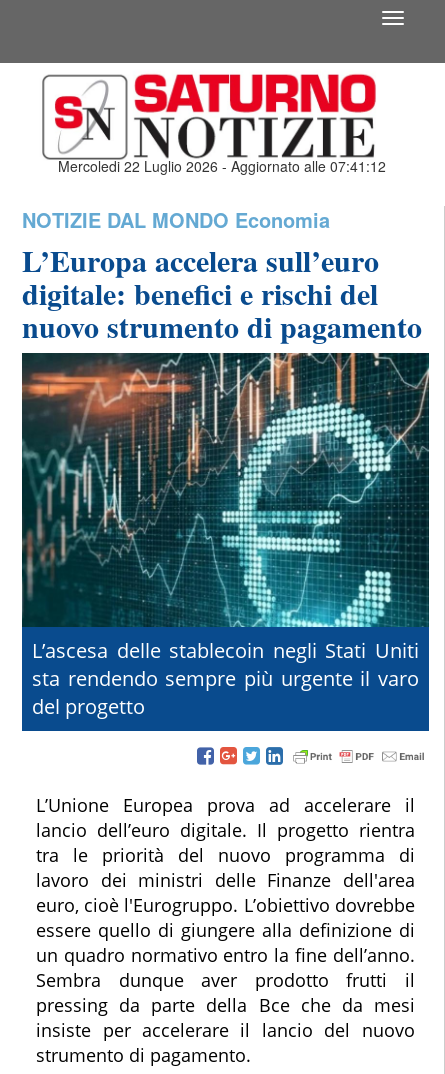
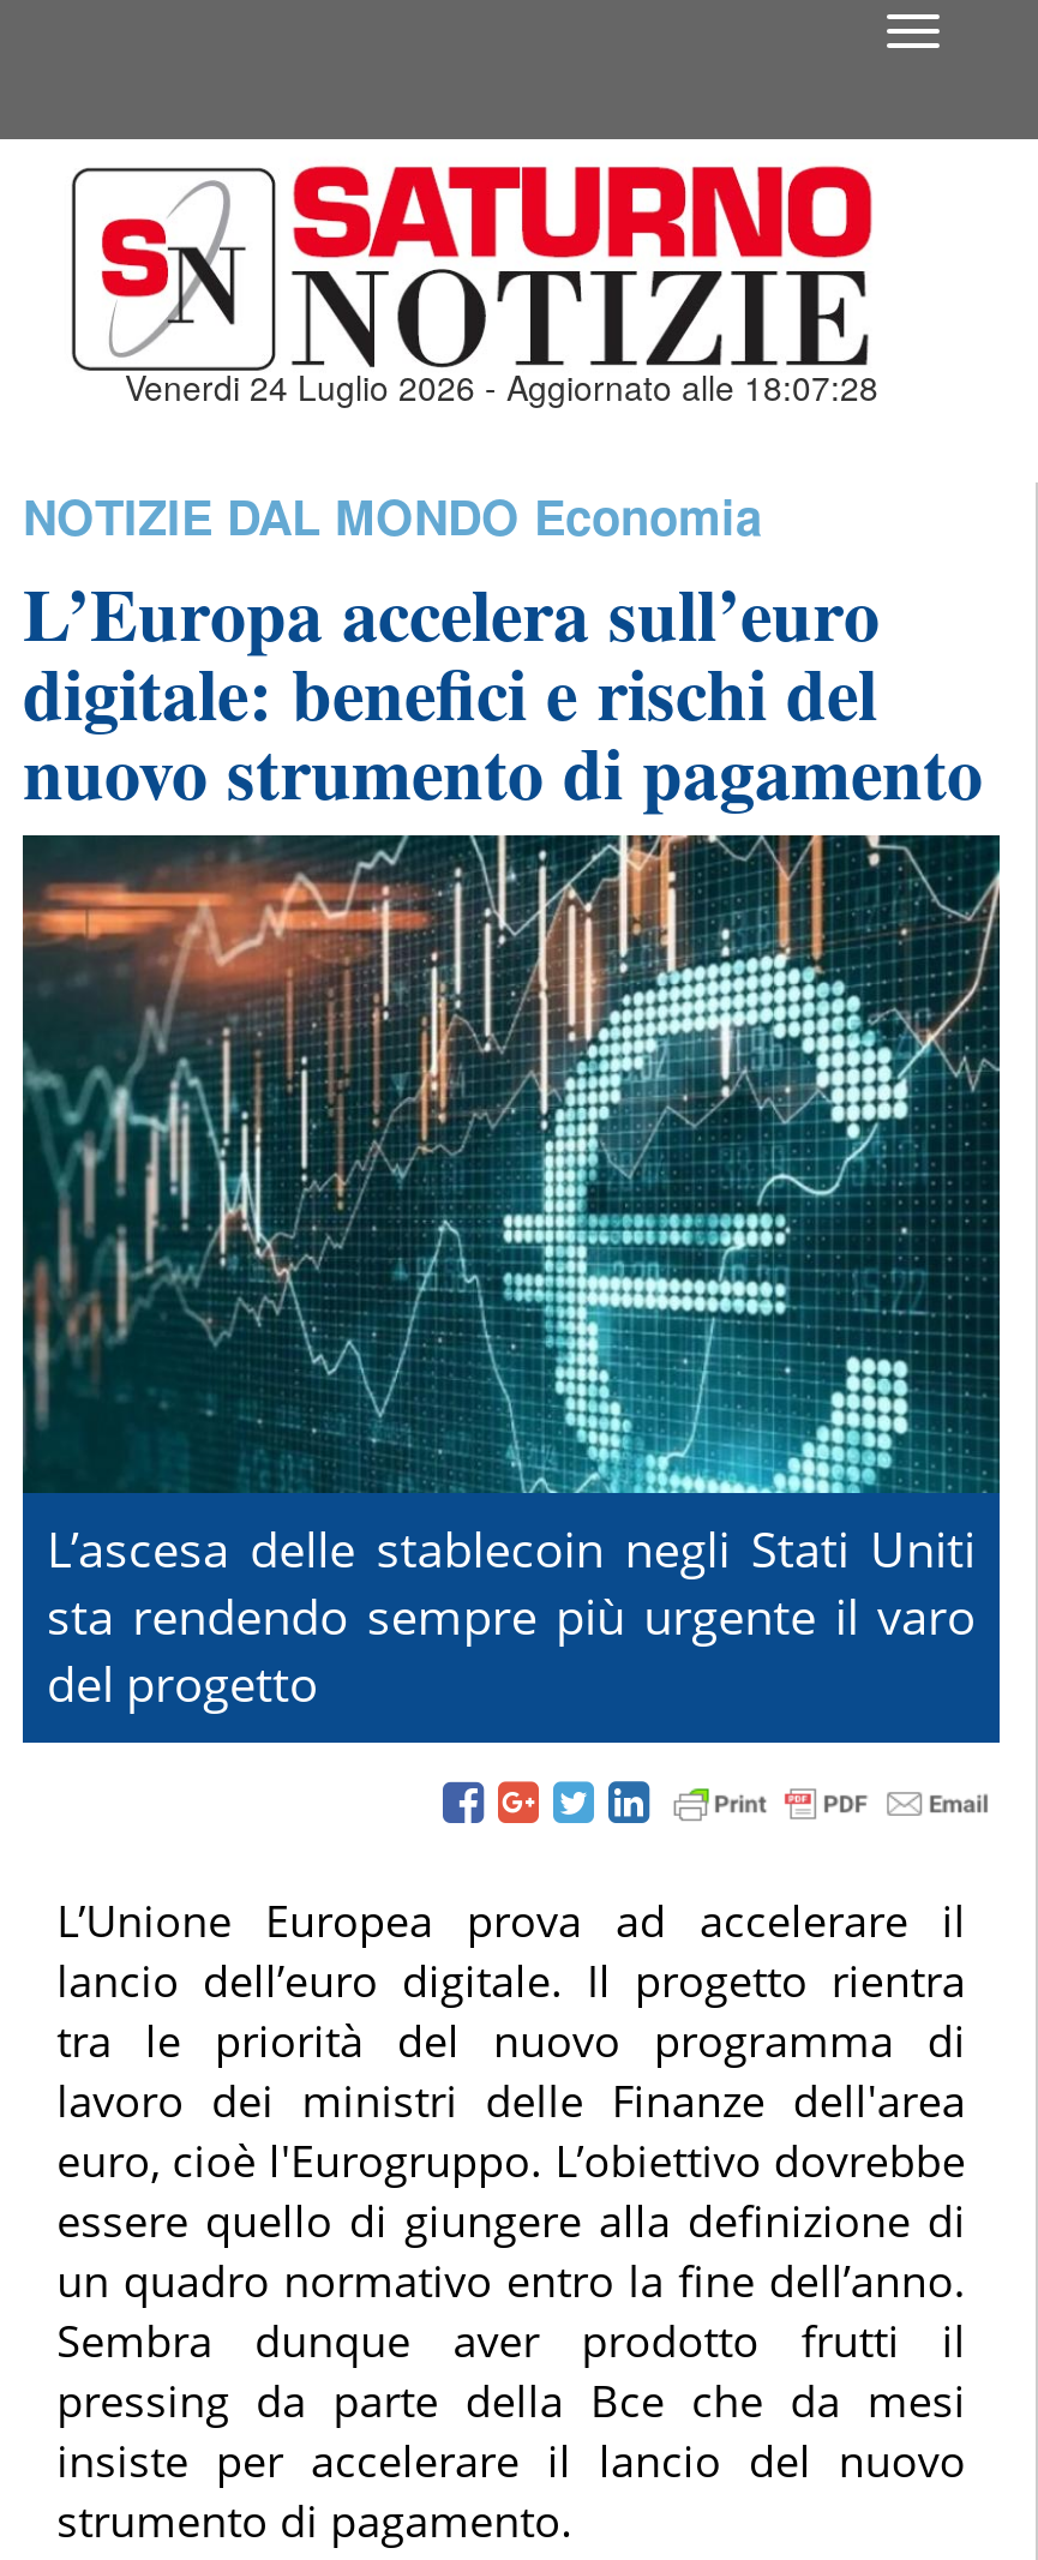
- Mercoledi 22 Luglio 2026 - Aggiornato alle 07:41:12
+ Venerdi 24 Luglio 2026 - Aggiornato alle 18:07:28
